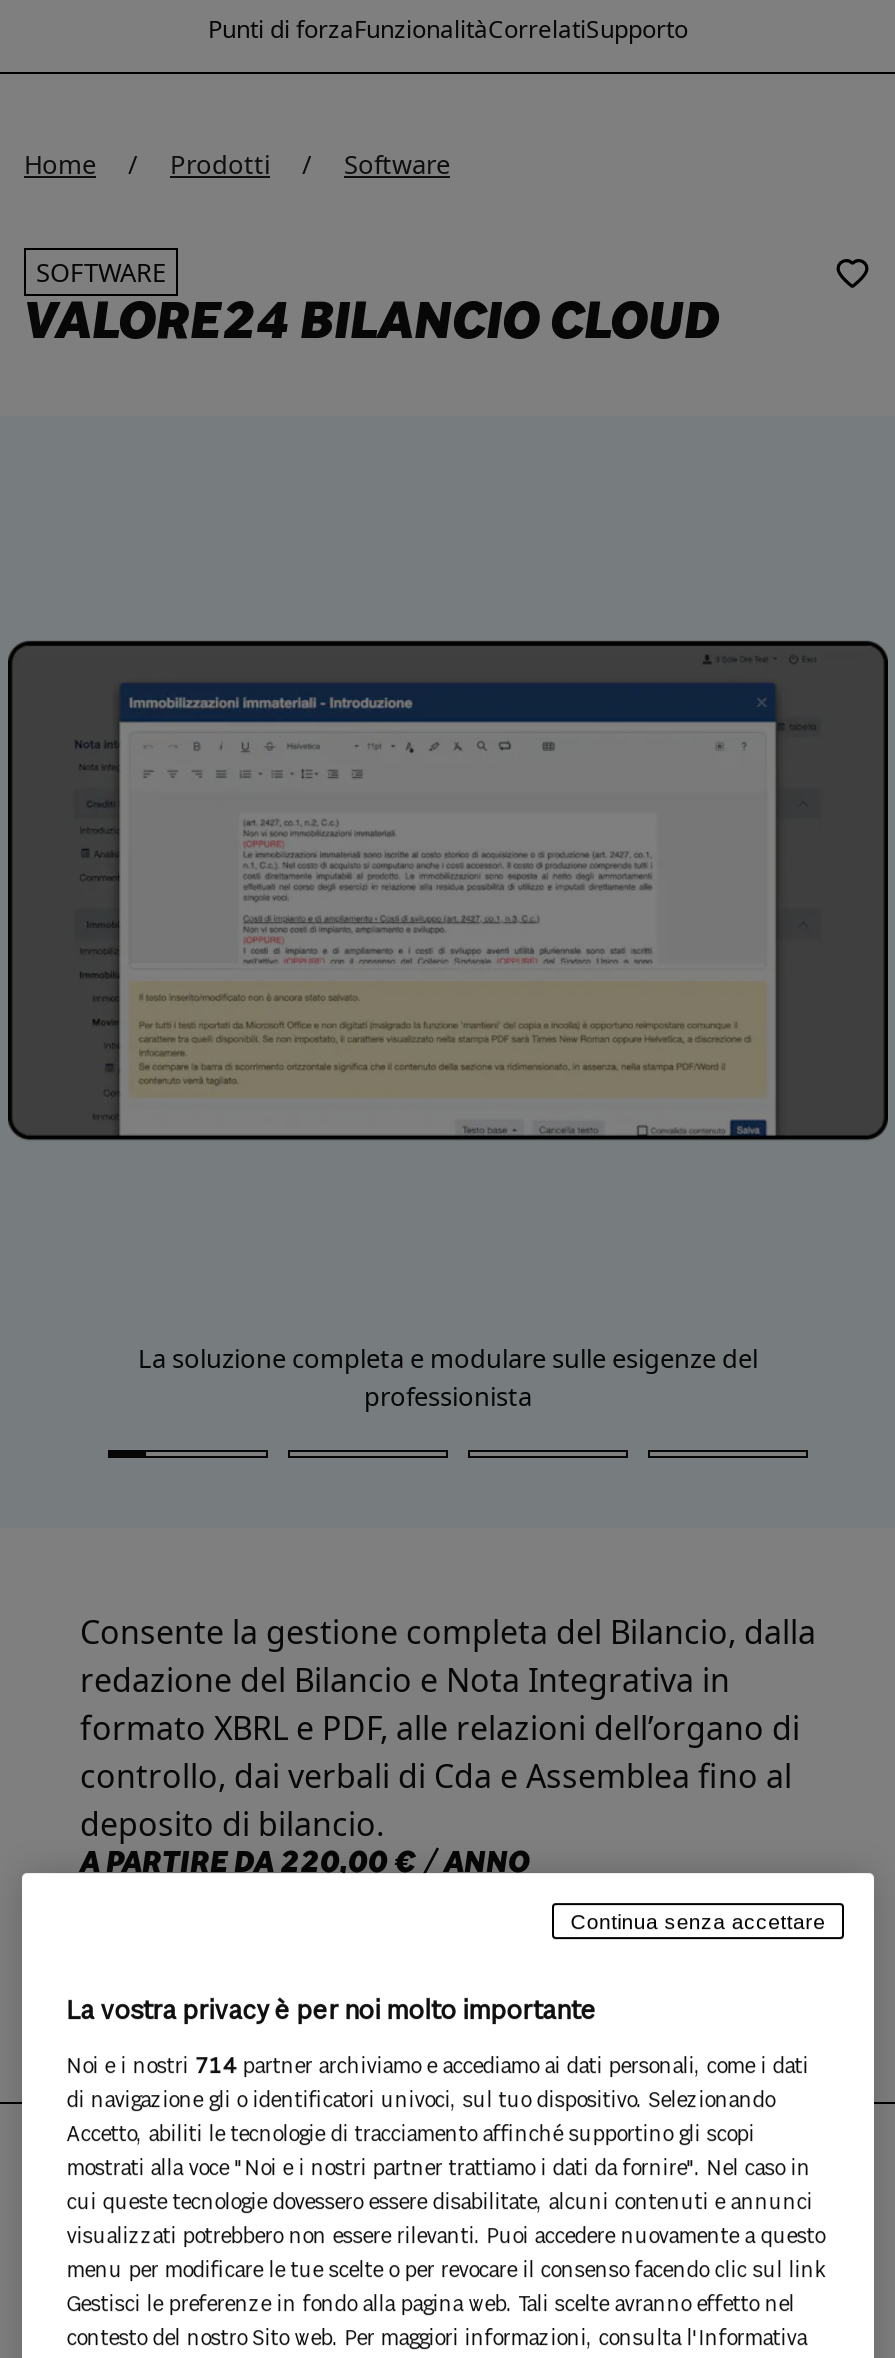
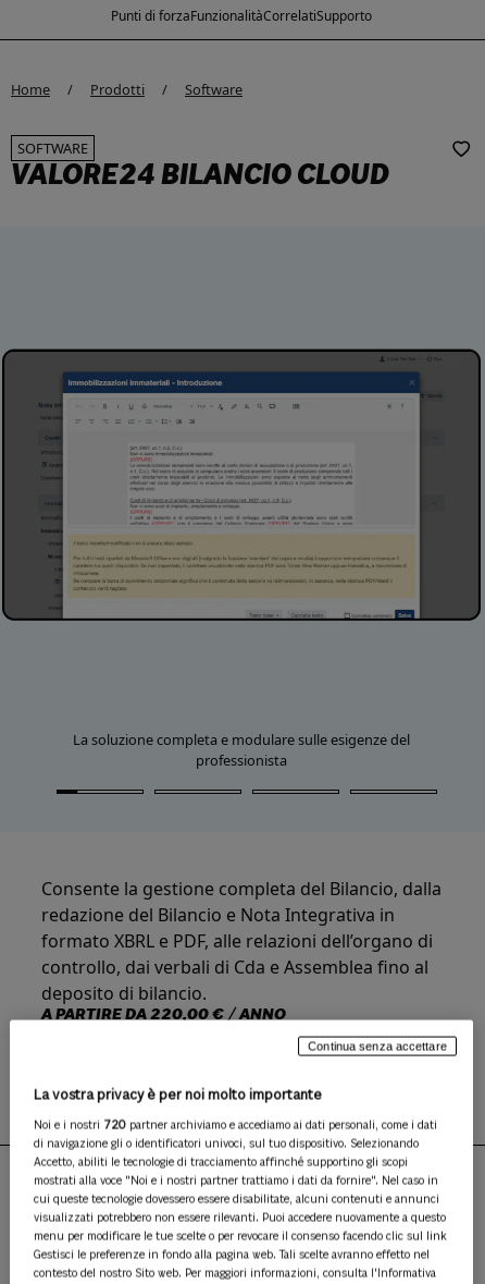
- Noi e i nostri 714 partner archiviamo e accediamo ai dati personali, come i dati
+ Noi e i nostri 720 partner archiviamo e accediamo ai dati personali, come i dati
